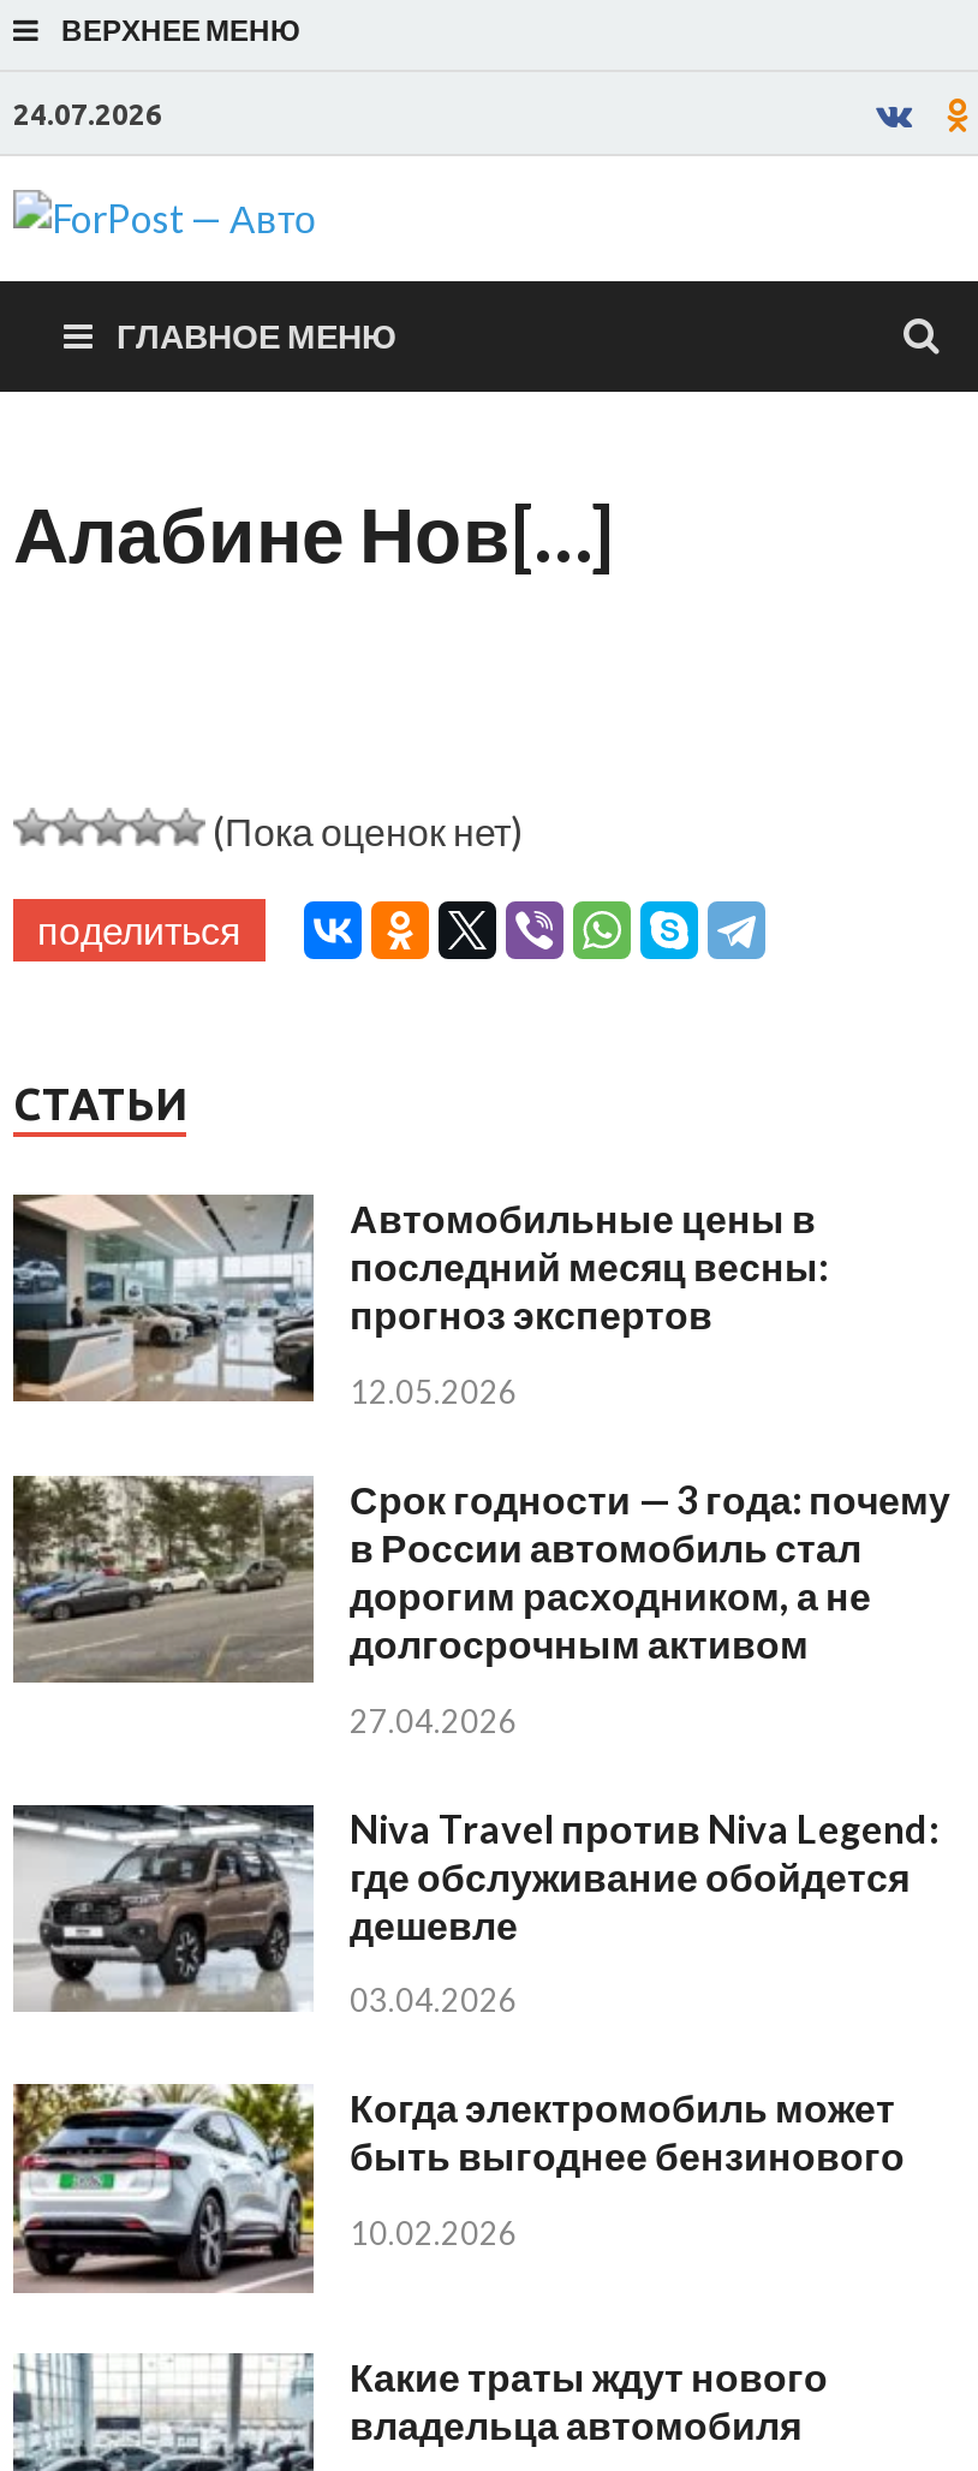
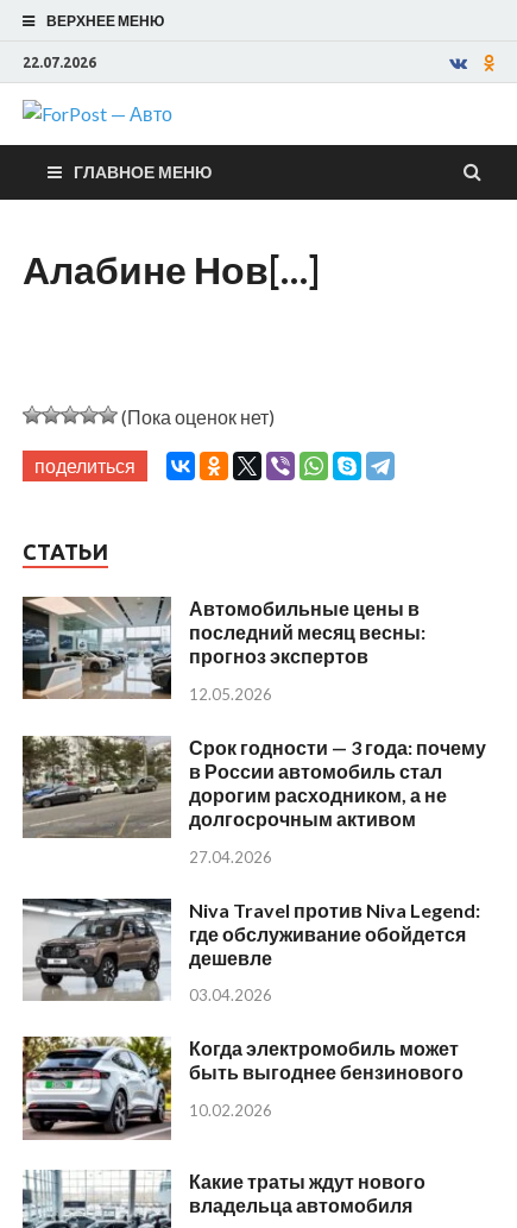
- 24.07.2026
+ 22.07.2026
